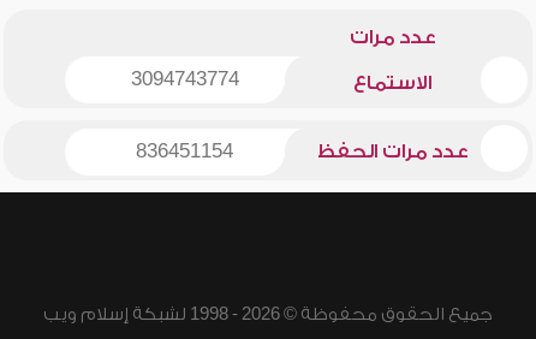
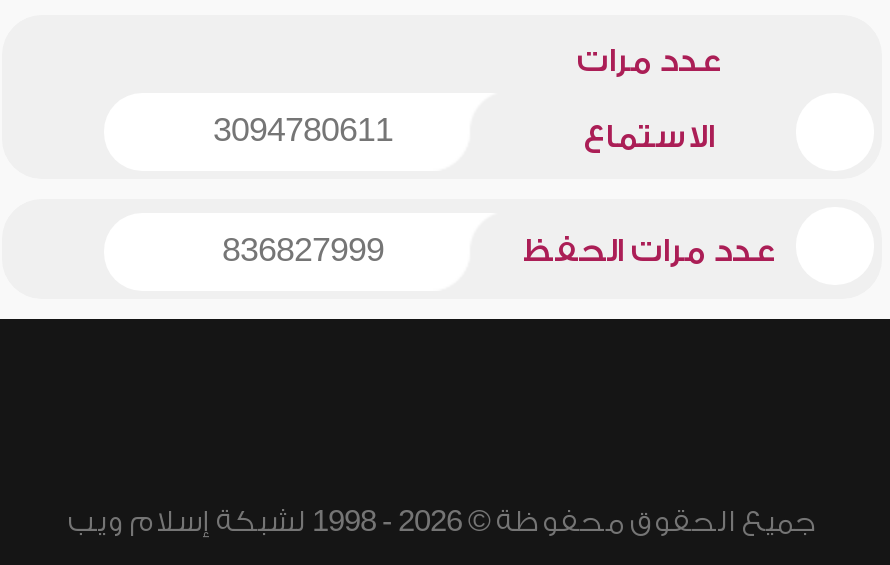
- 3094743774
+ 3094780611

- 836451154
+ 836827999
